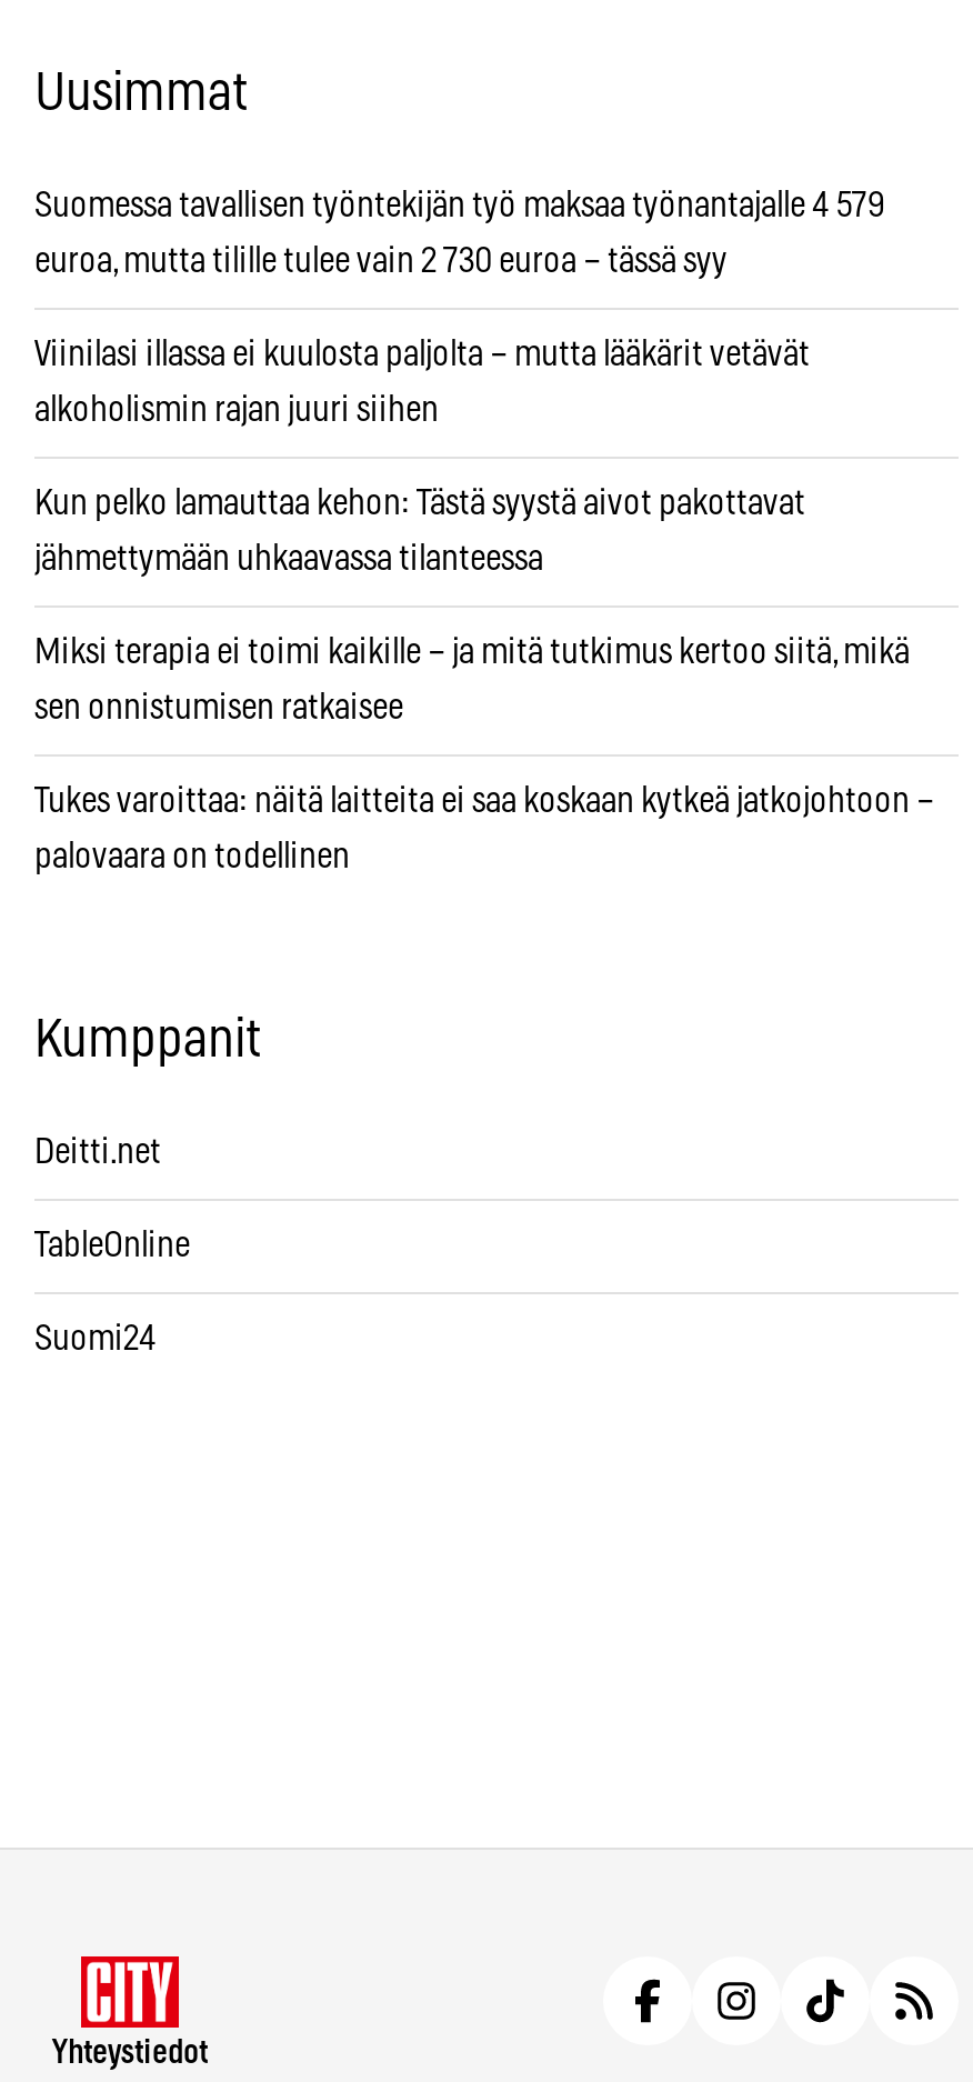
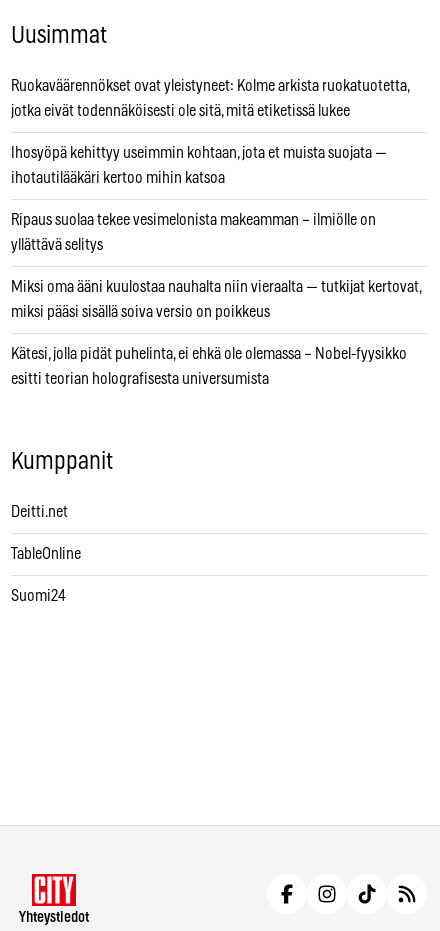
- Suomessa tavallisen työntekijän työ maksaa työnantajalle 4 579
+ Ruokaväärennökset ovat yleistyneet: Kolme arkista ruokatuotetta,

- euroa, mutta tilille tulee vain 2 730 euroa – tässä syy
+ jotka eivät todennäköisesti ole sitä, mitä etiketissä lukee

- Viinilasi illassa ei kuulosta paljolta – mutta lääkärit vetävät
+ Ihosyöpä kehittyy useimmin kohtaan, jota et muista suojata —

- alkoholismin rajan juuri siihen
+ ihotautilääkäri kertoo mihin katsoa

- Kun pelko lamauttaa kehon: Tästä syystä aivot pakottavat
+ Ripaus suolaa tekee vesimelonista makeamman – ilmiölle on

- jähmettymään uhkaavassa tilanteessa
+ yllättävä selitys

- Miksi terapia ei toimi kaikille – ja mitä tutkimus kertoo siitä, mikä
+ Miksi oma ääni kuulostaa nauhalta niin vieraalta — tutkijat kertovat,

- sen onnistumisen ratkaisee
+ miksi pääsi sisällä soiva versio on poikkeus

- Tukes varoittaa: näitä laitteita ei saa koskaan kytkeä jatkojohtoon –
+ Kätesi, jolla pidät puhelinta, ei ehkä ole olemassa – Nobel-fyysikko

- palovaara on todellinen
+ esitti teorian holografisesta universumista
